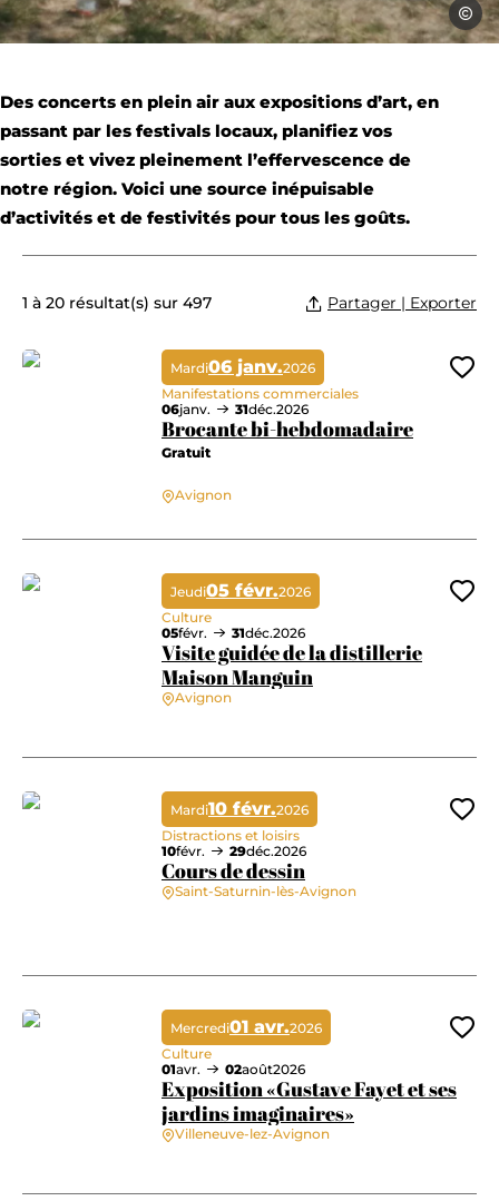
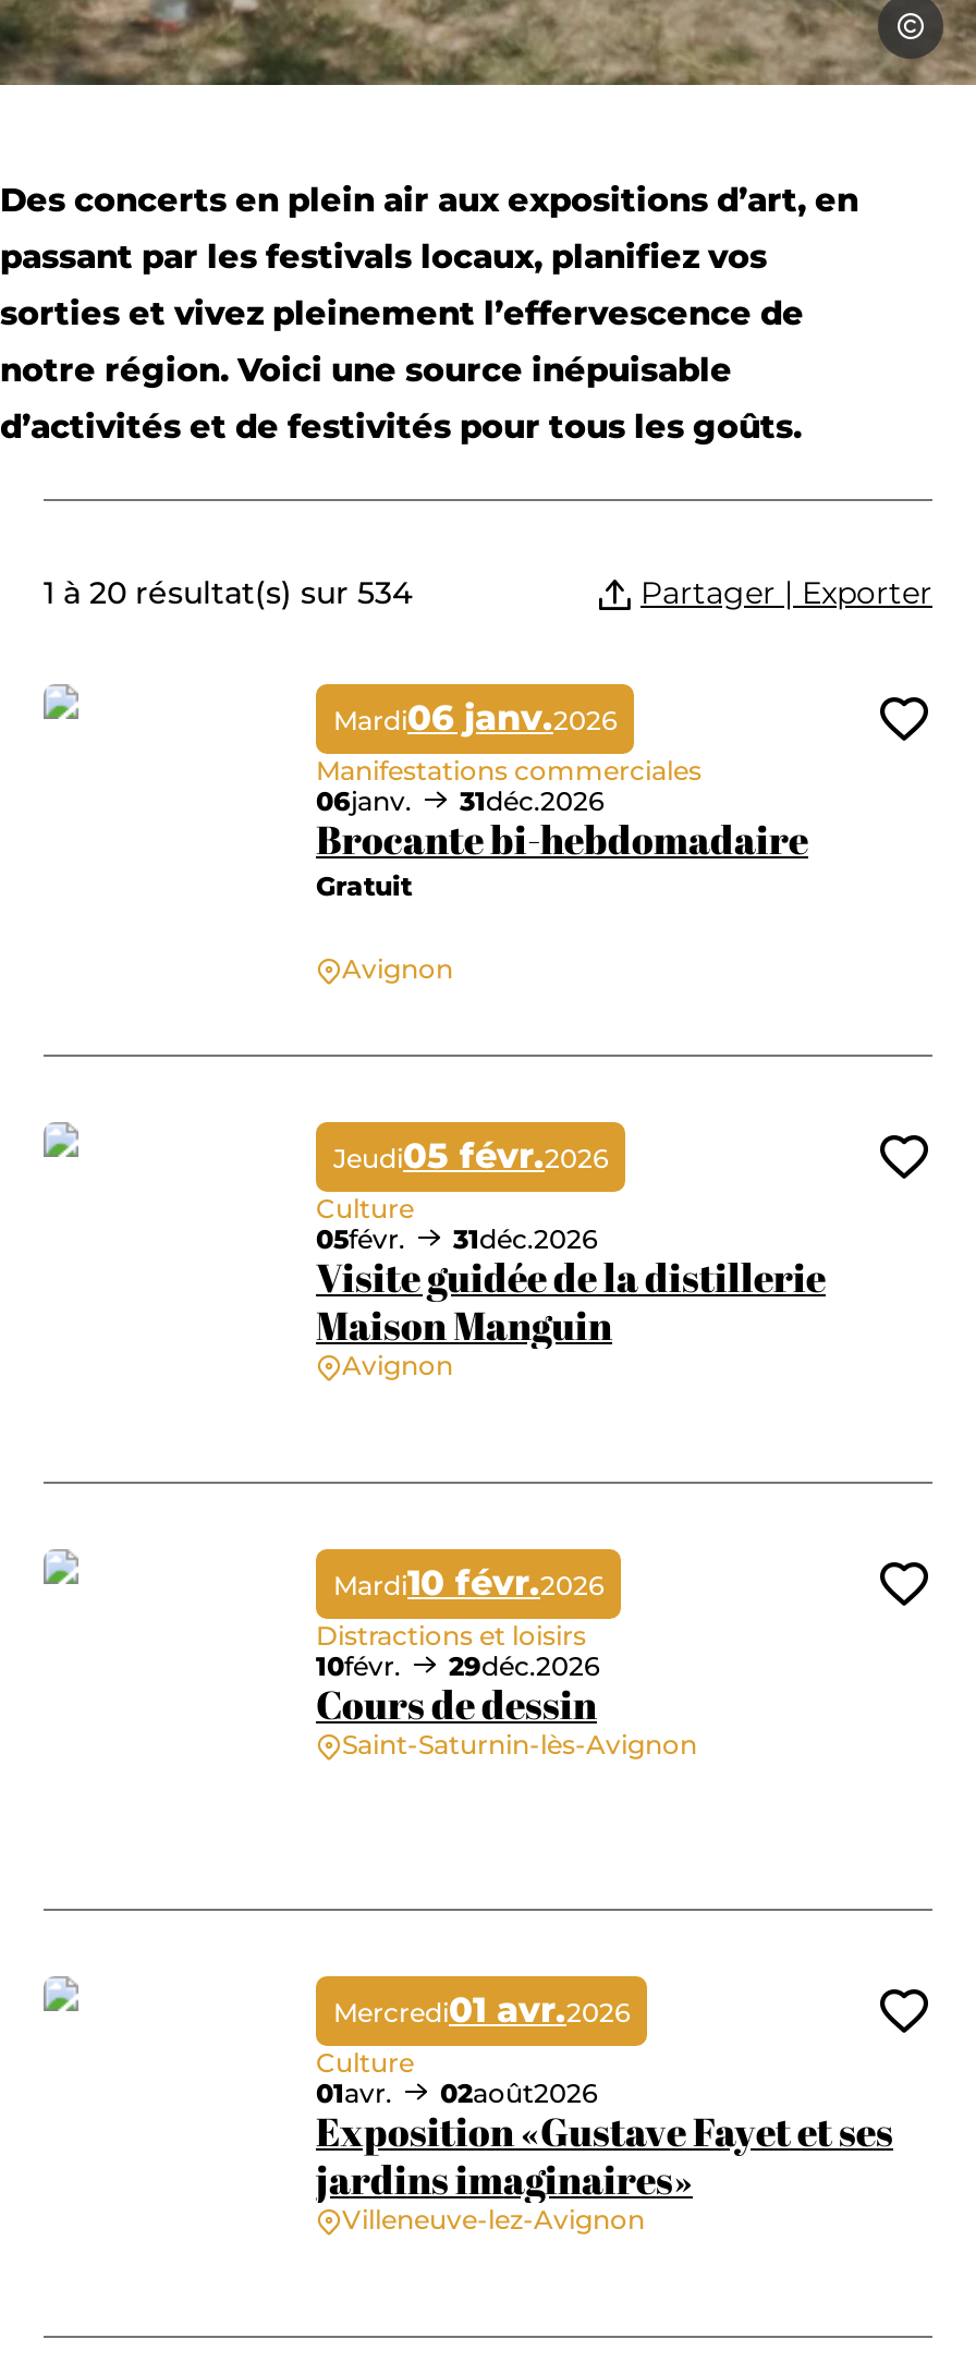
- 1 à 20 résultat(s) sur 497
+ 1 à 20 résultat(s) sur 534
